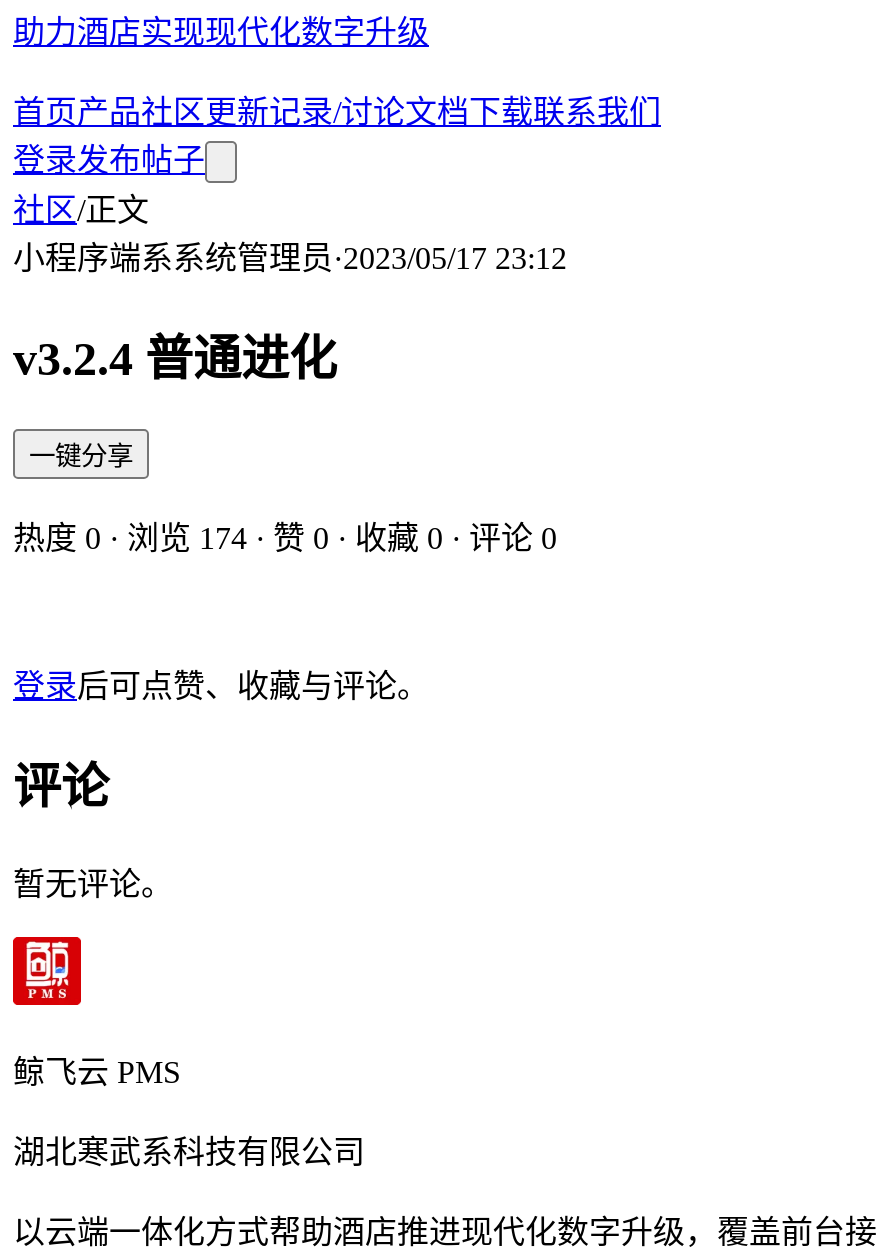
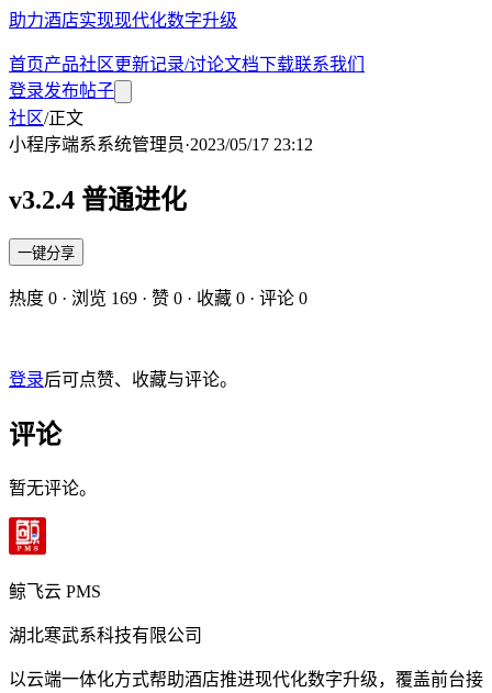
- 热度0 · 浏览174 · 赞0 · 收藏0 · 评论0
+ 热度0 · 浏览169 · 赞0 · 收藏0 · 评论0
